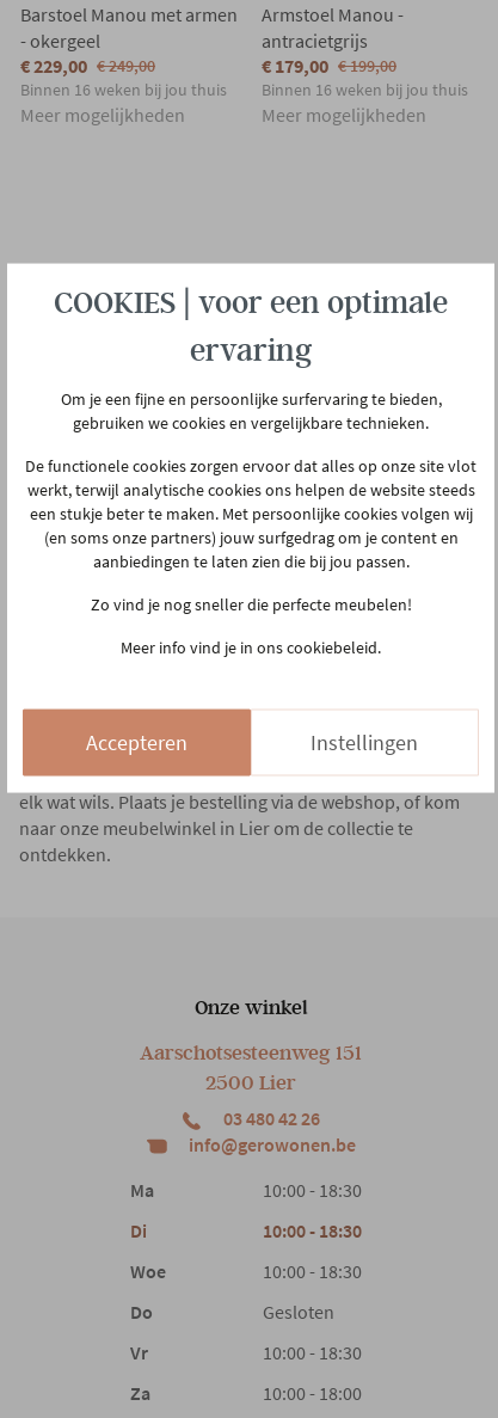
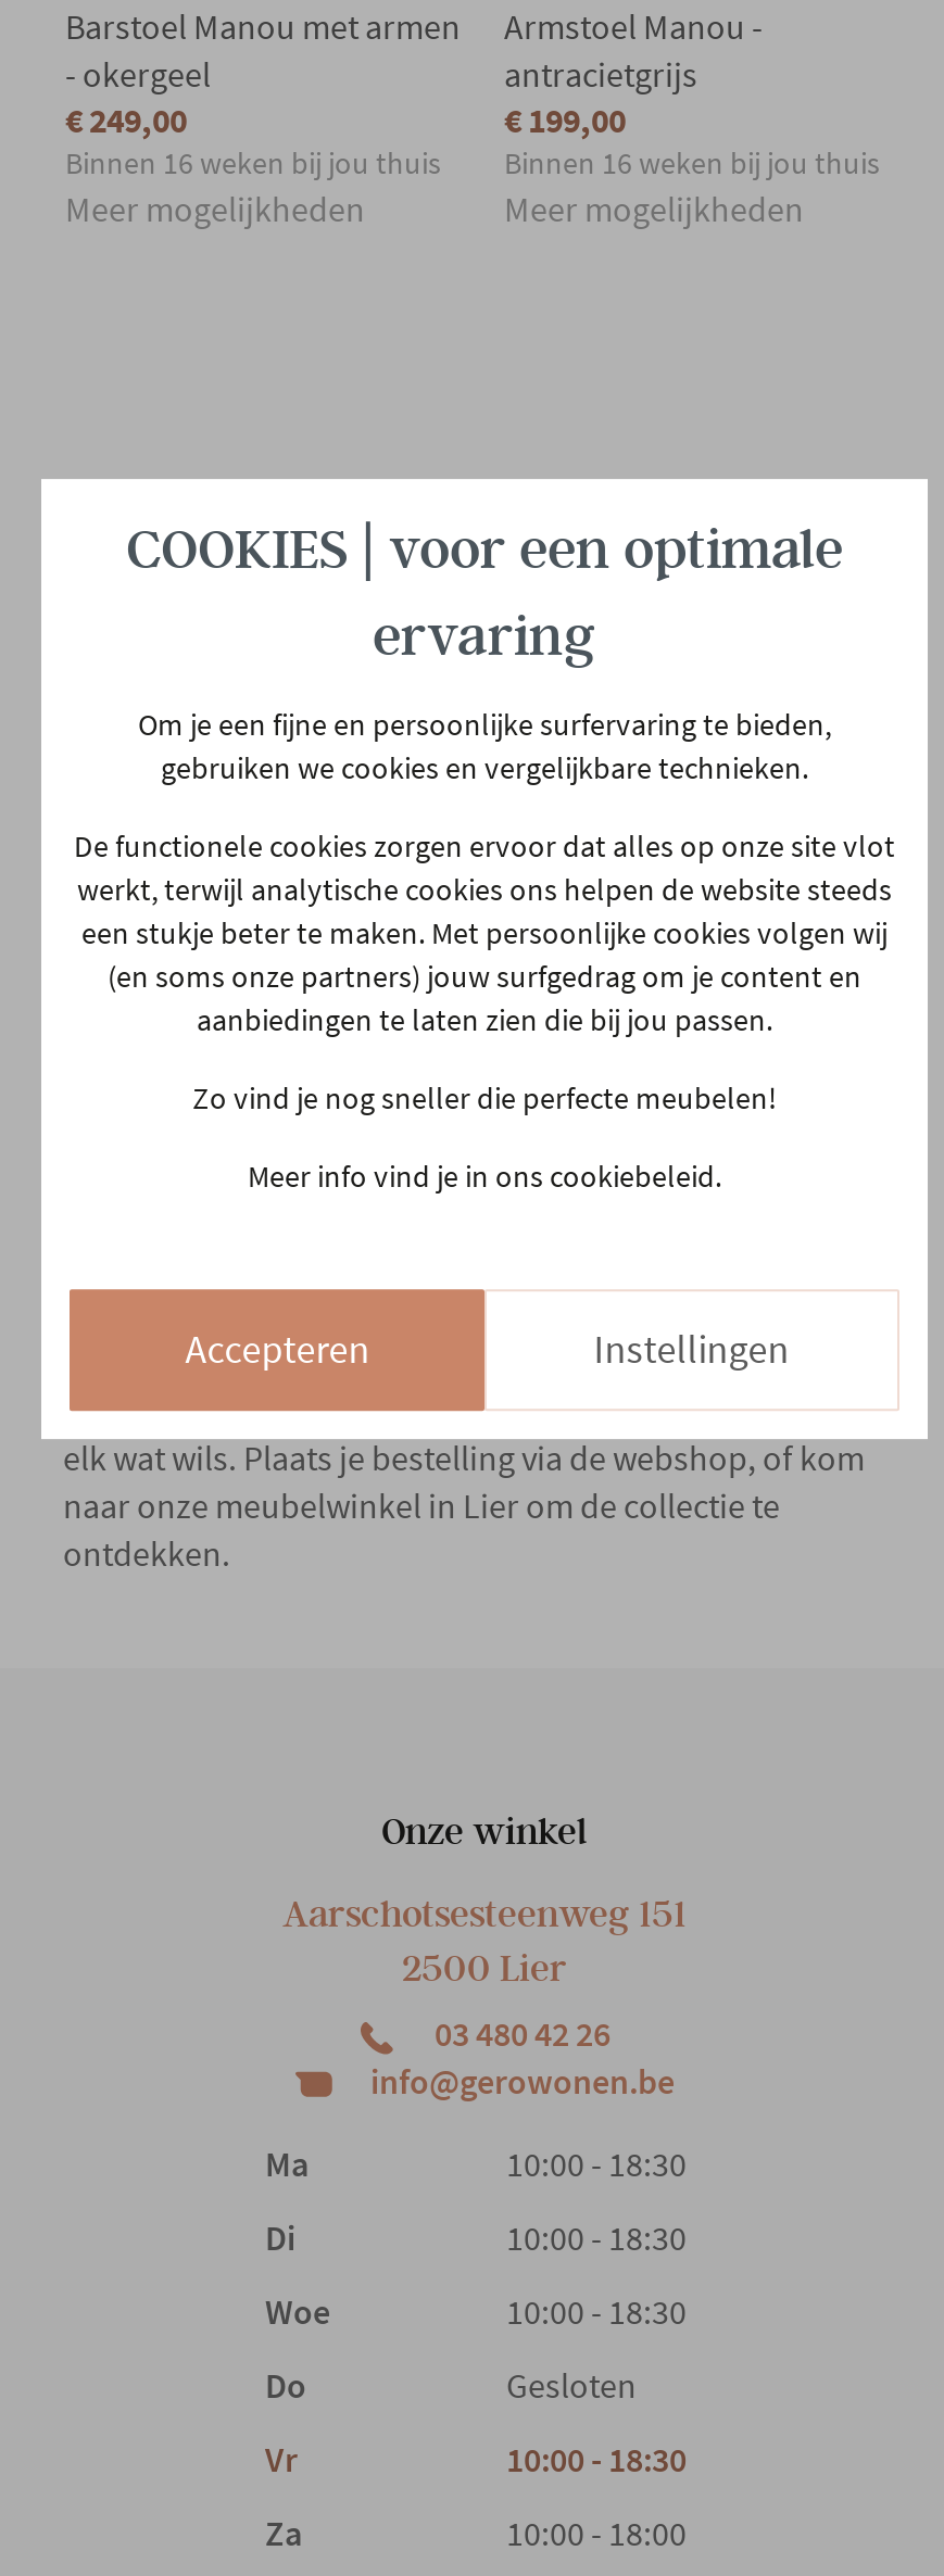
- € 229,00 € 249,00
+ € 249,00

- € 179,00 € 199,00
+ € 199,00
